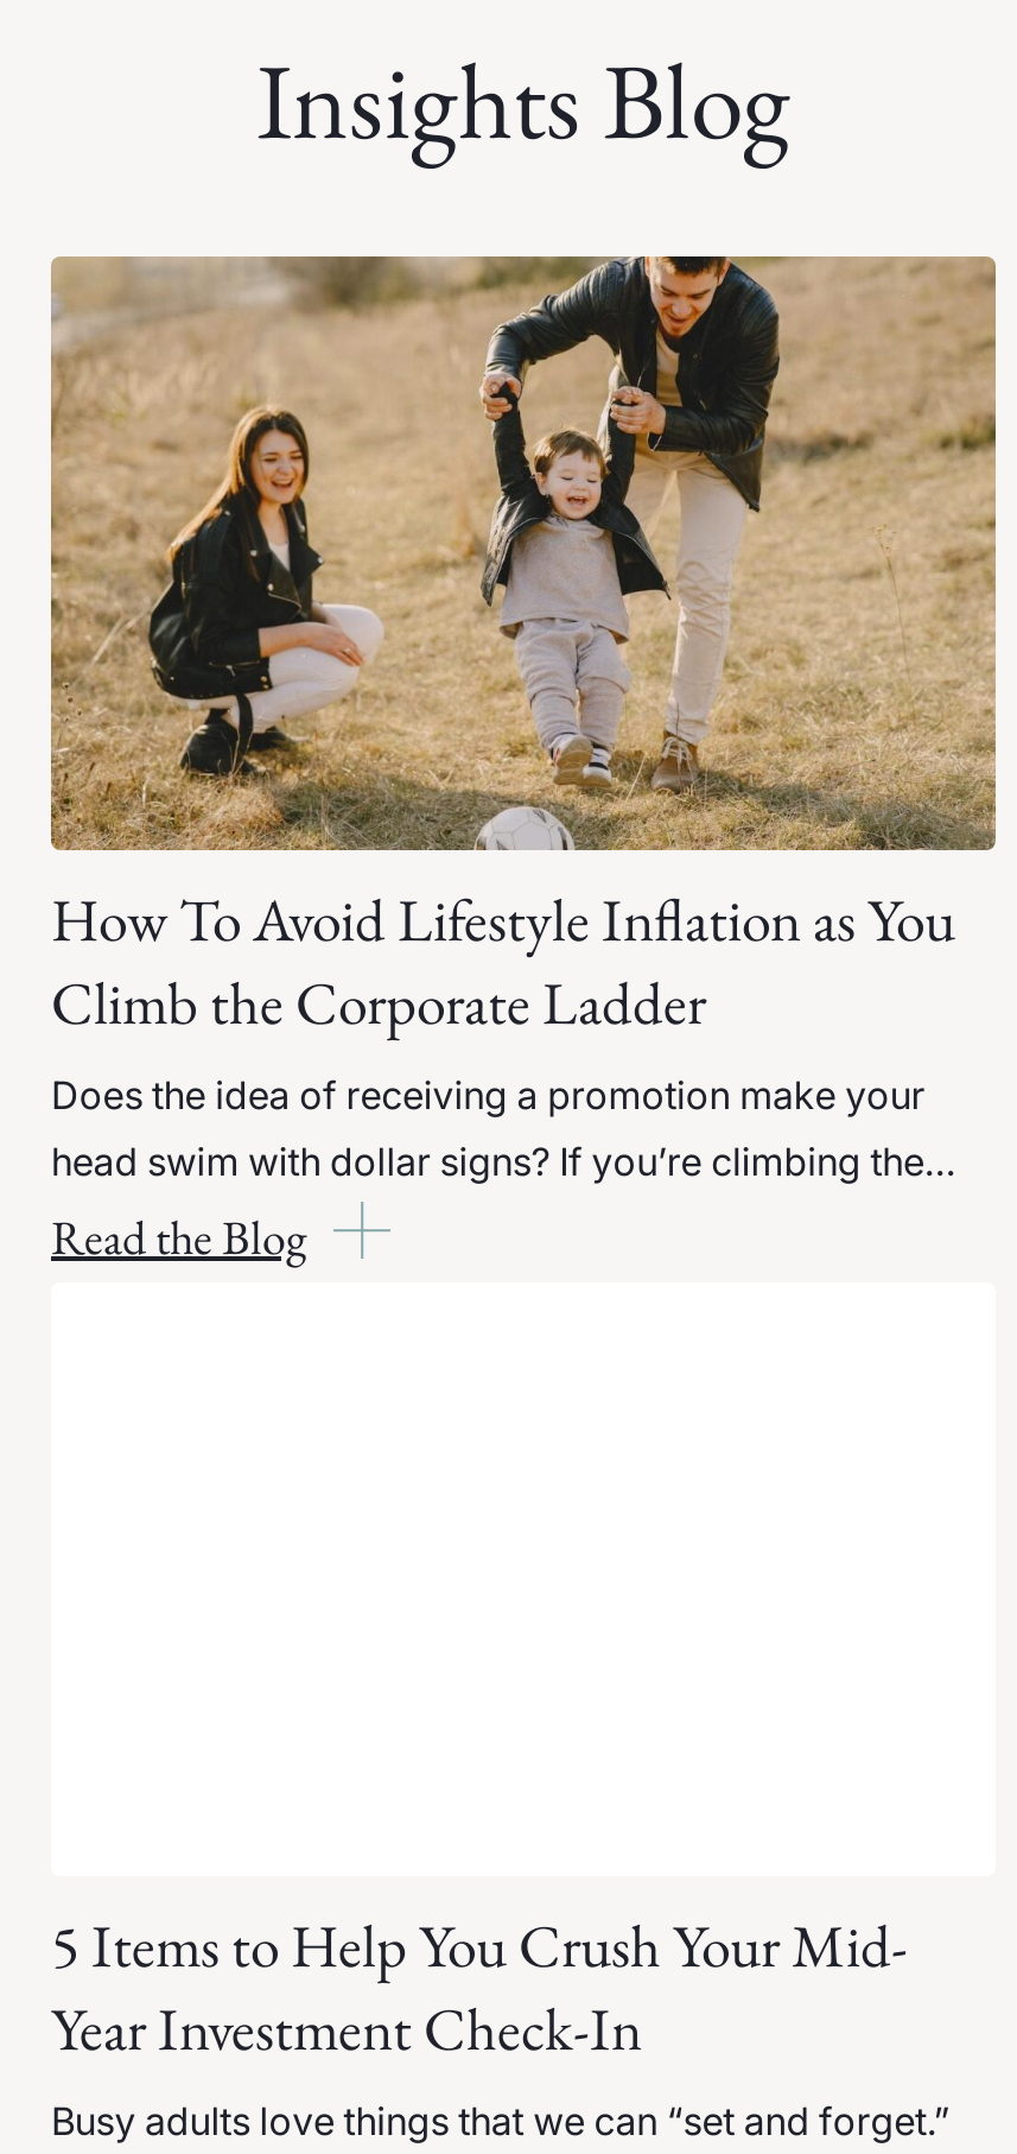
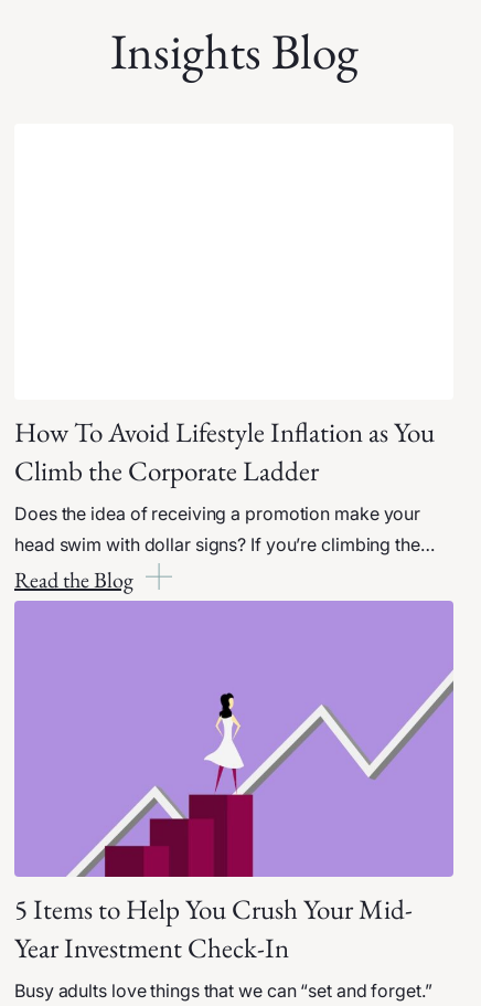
- [image]

+ [image]
